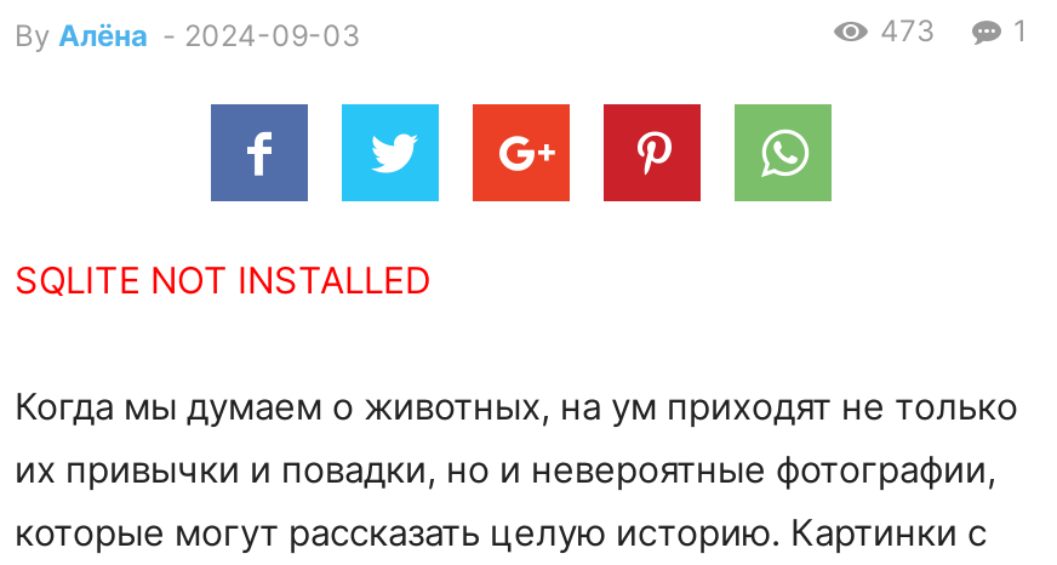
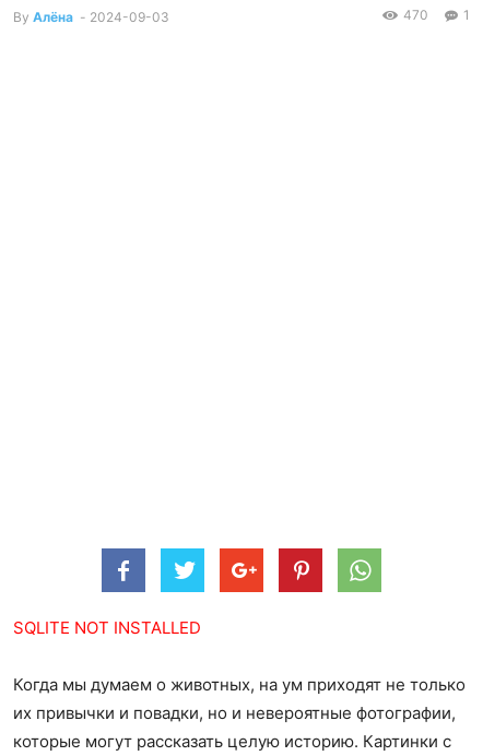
- 473
+ 470
